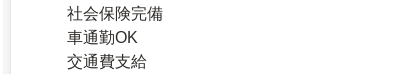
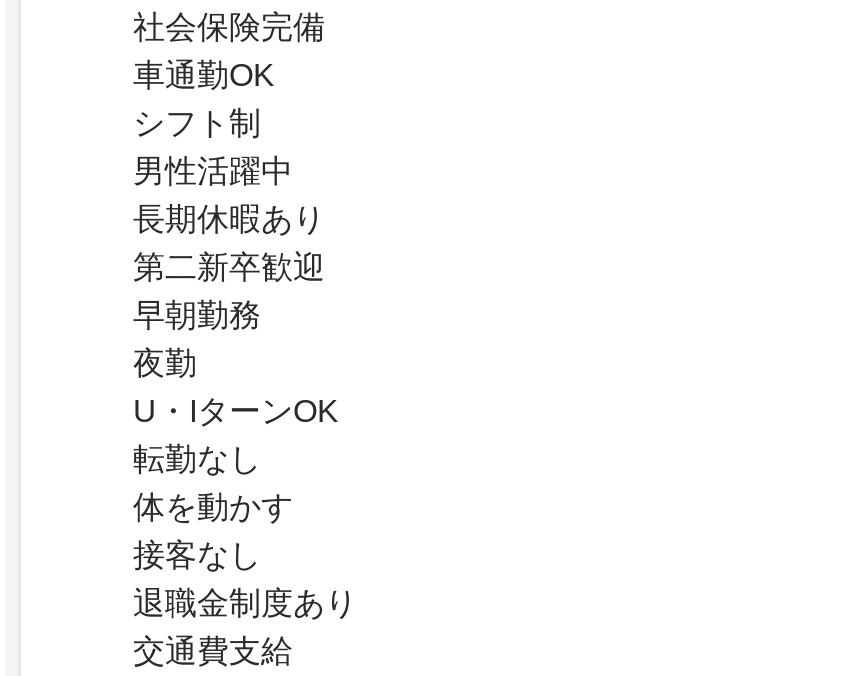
+ シフト制
+ 男性活躍中
+ 長期休暇あり
+ 第二新卒歓迎
+ 早朝勤務
+ 夜勤
+ U・IターンOK
+ 転勤なし
+ 体を動かす
+ 接客なし
+ 退職金制度あり
